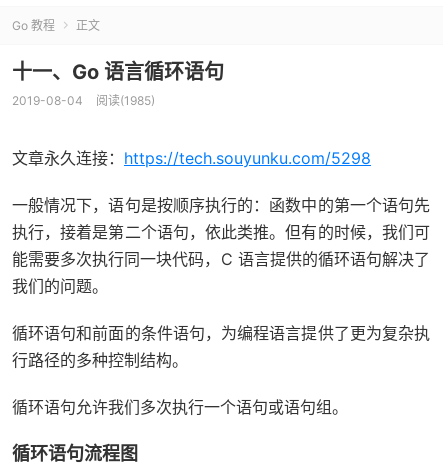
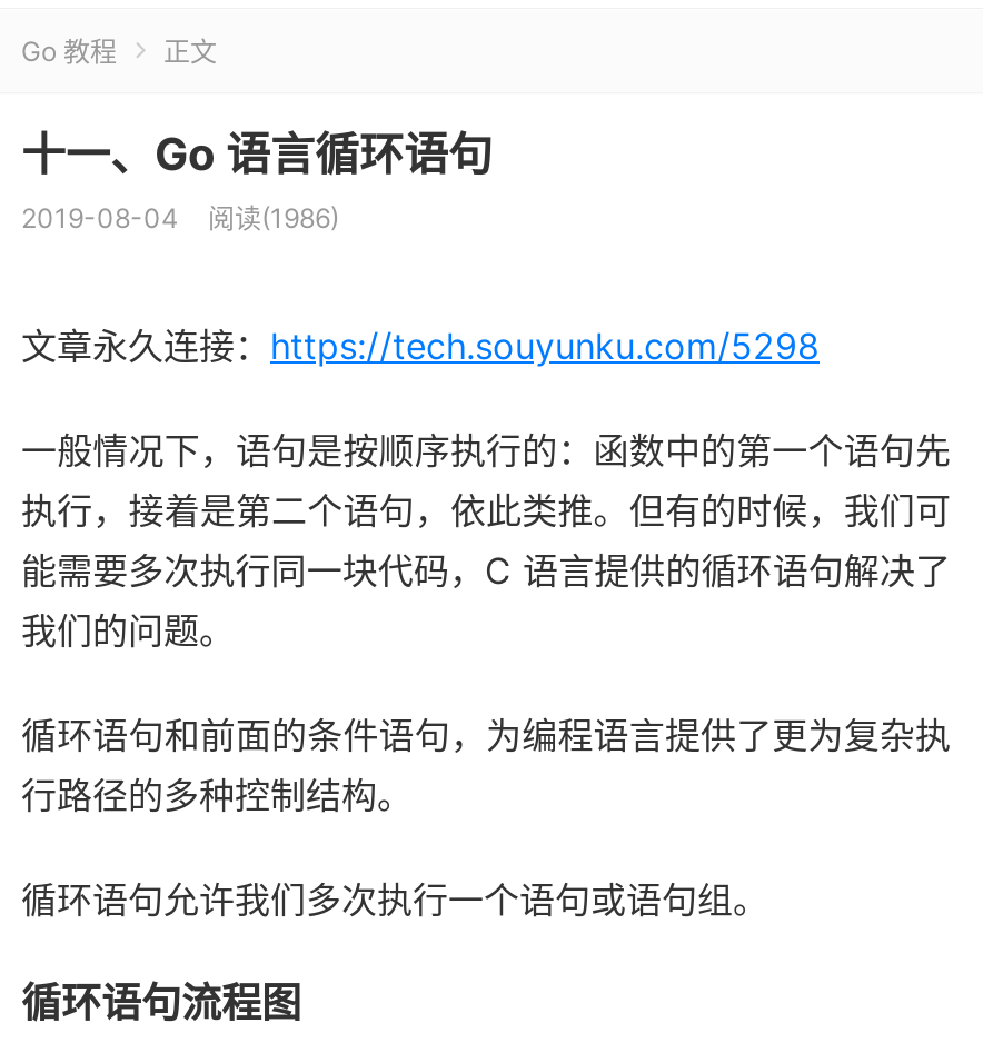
- 2019-08-04 阅读(1985)
+ 2019-08-04 阅读(1986)
